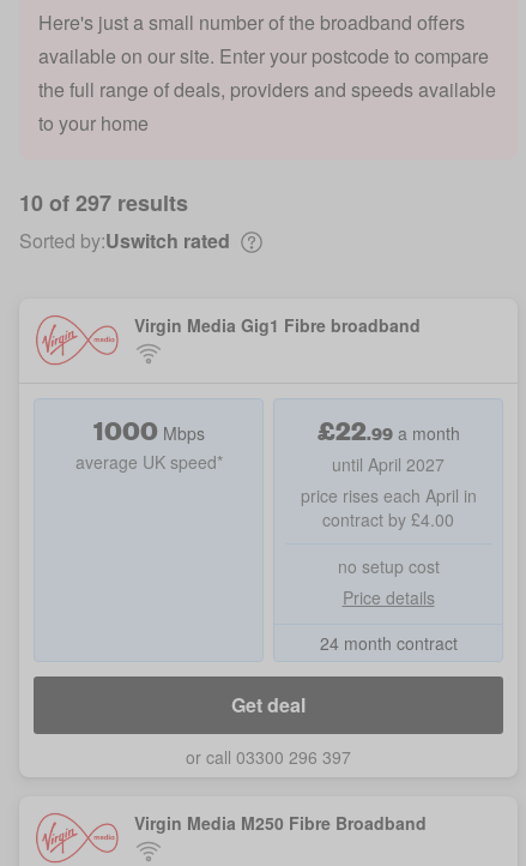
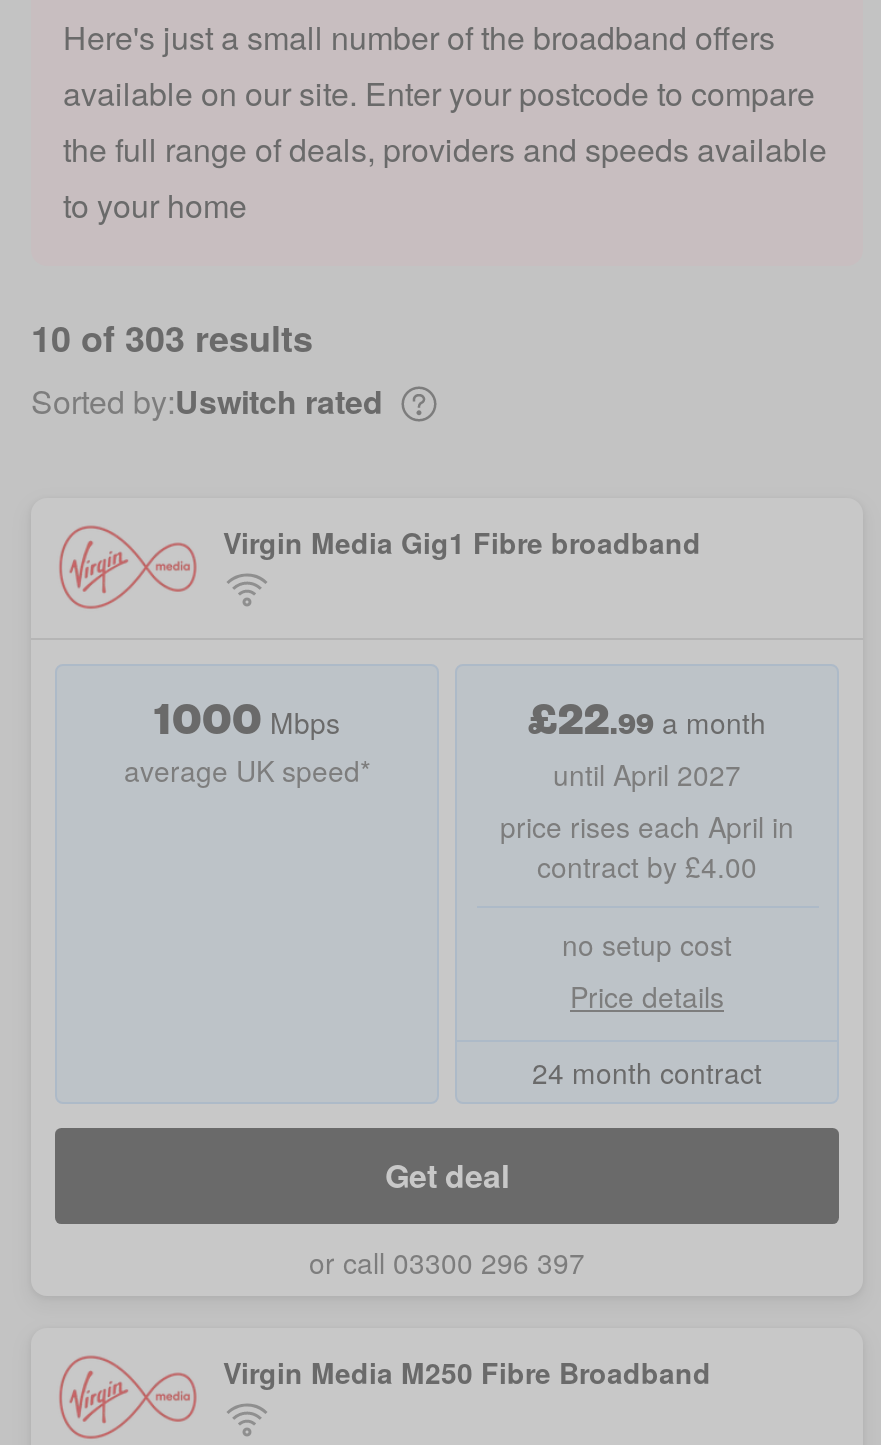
- 10 of 297 results
+ 10 of 303 results
